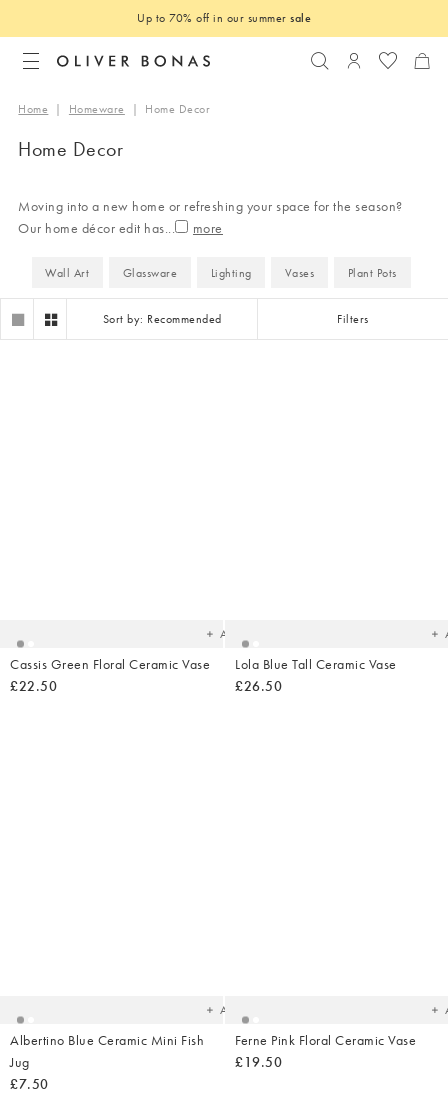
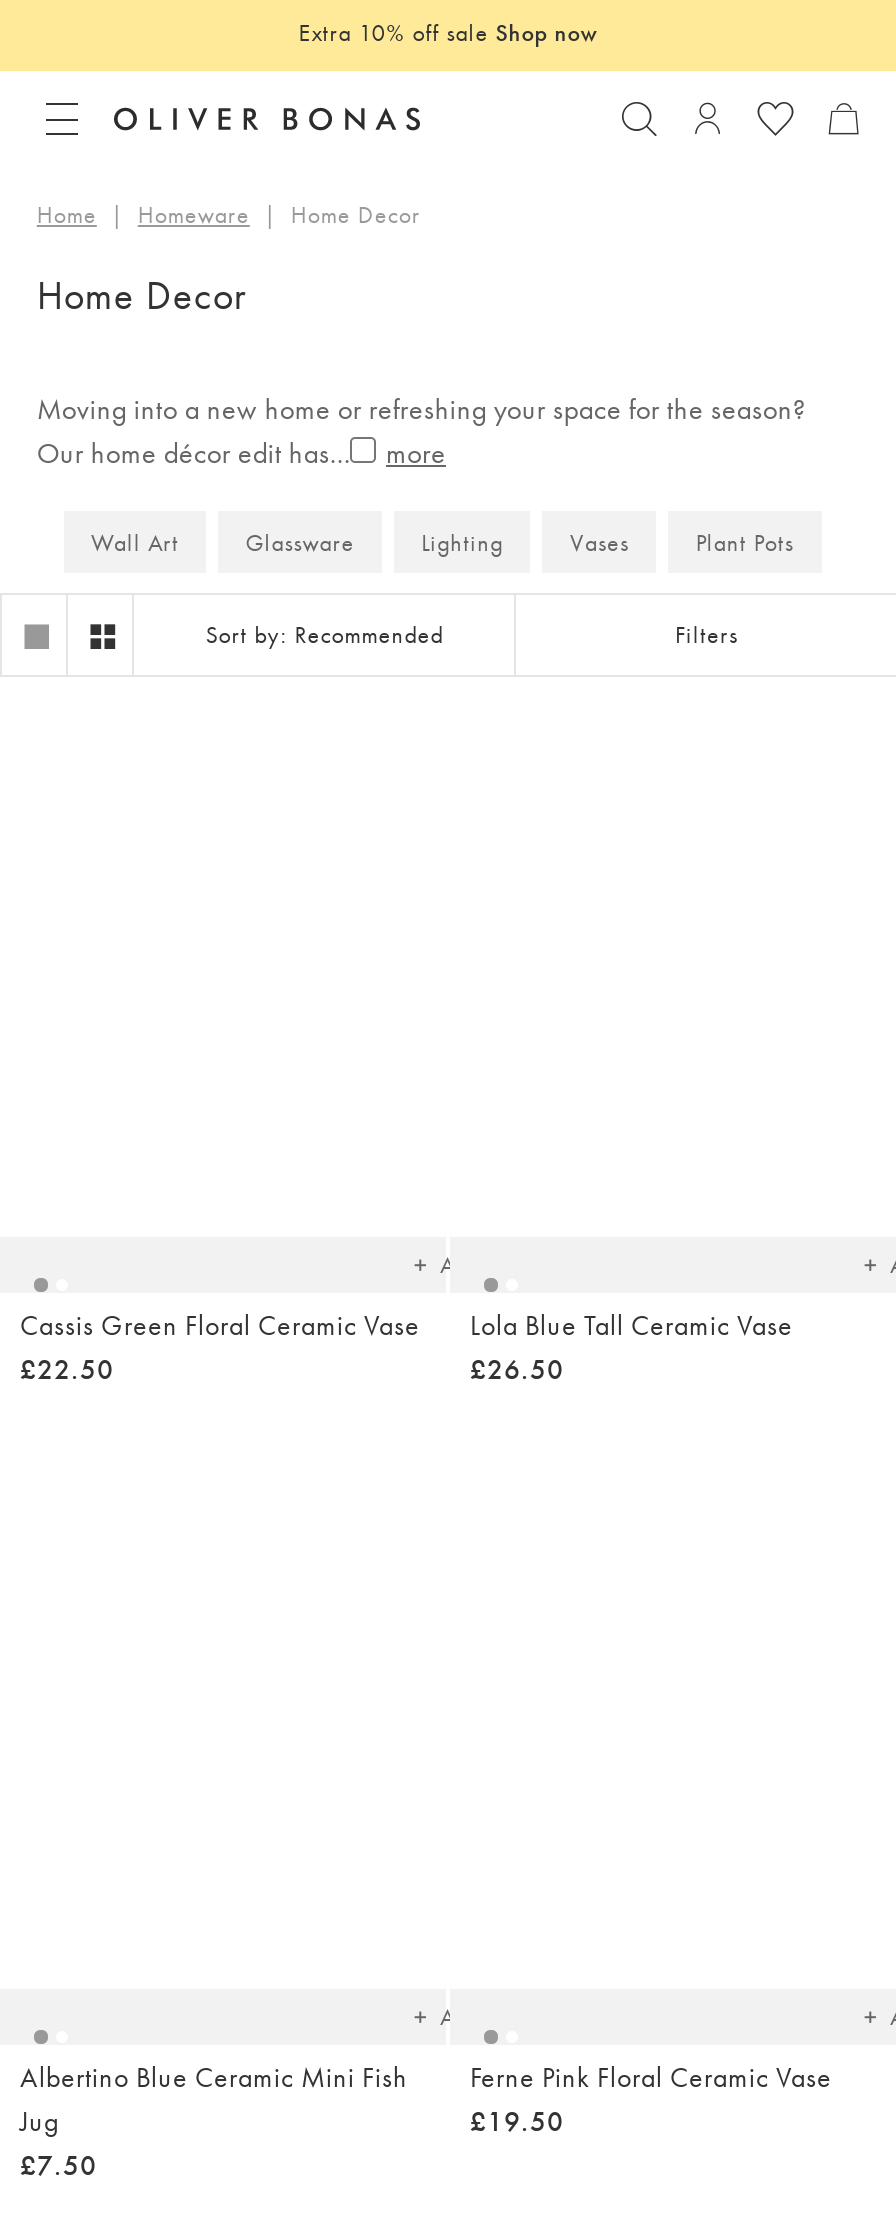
- Up to 70% off in our summer sale
+ Extra 10% off sale Shop now
